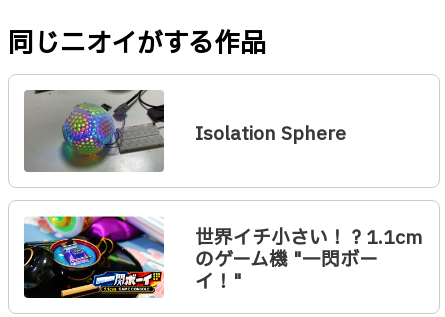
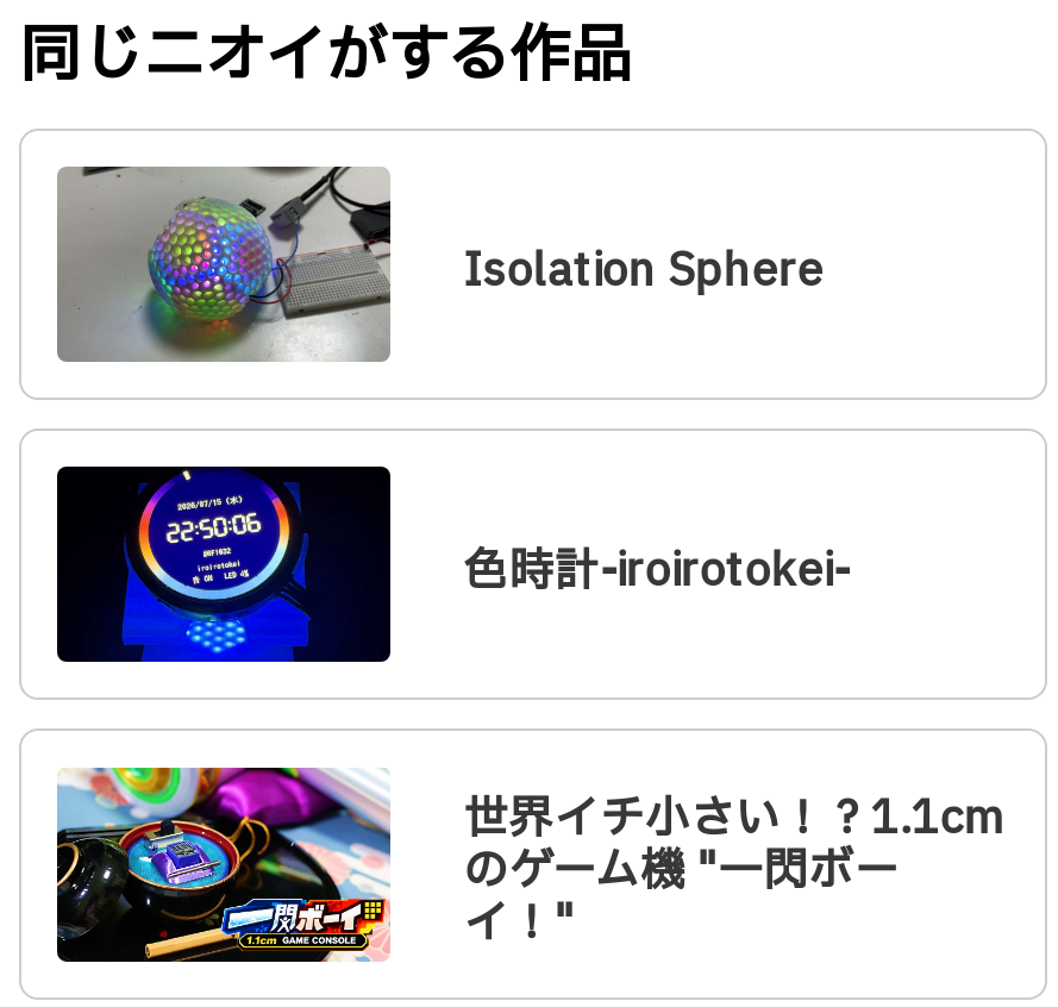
+ [image]
+ 色時計-iroirotokei-
